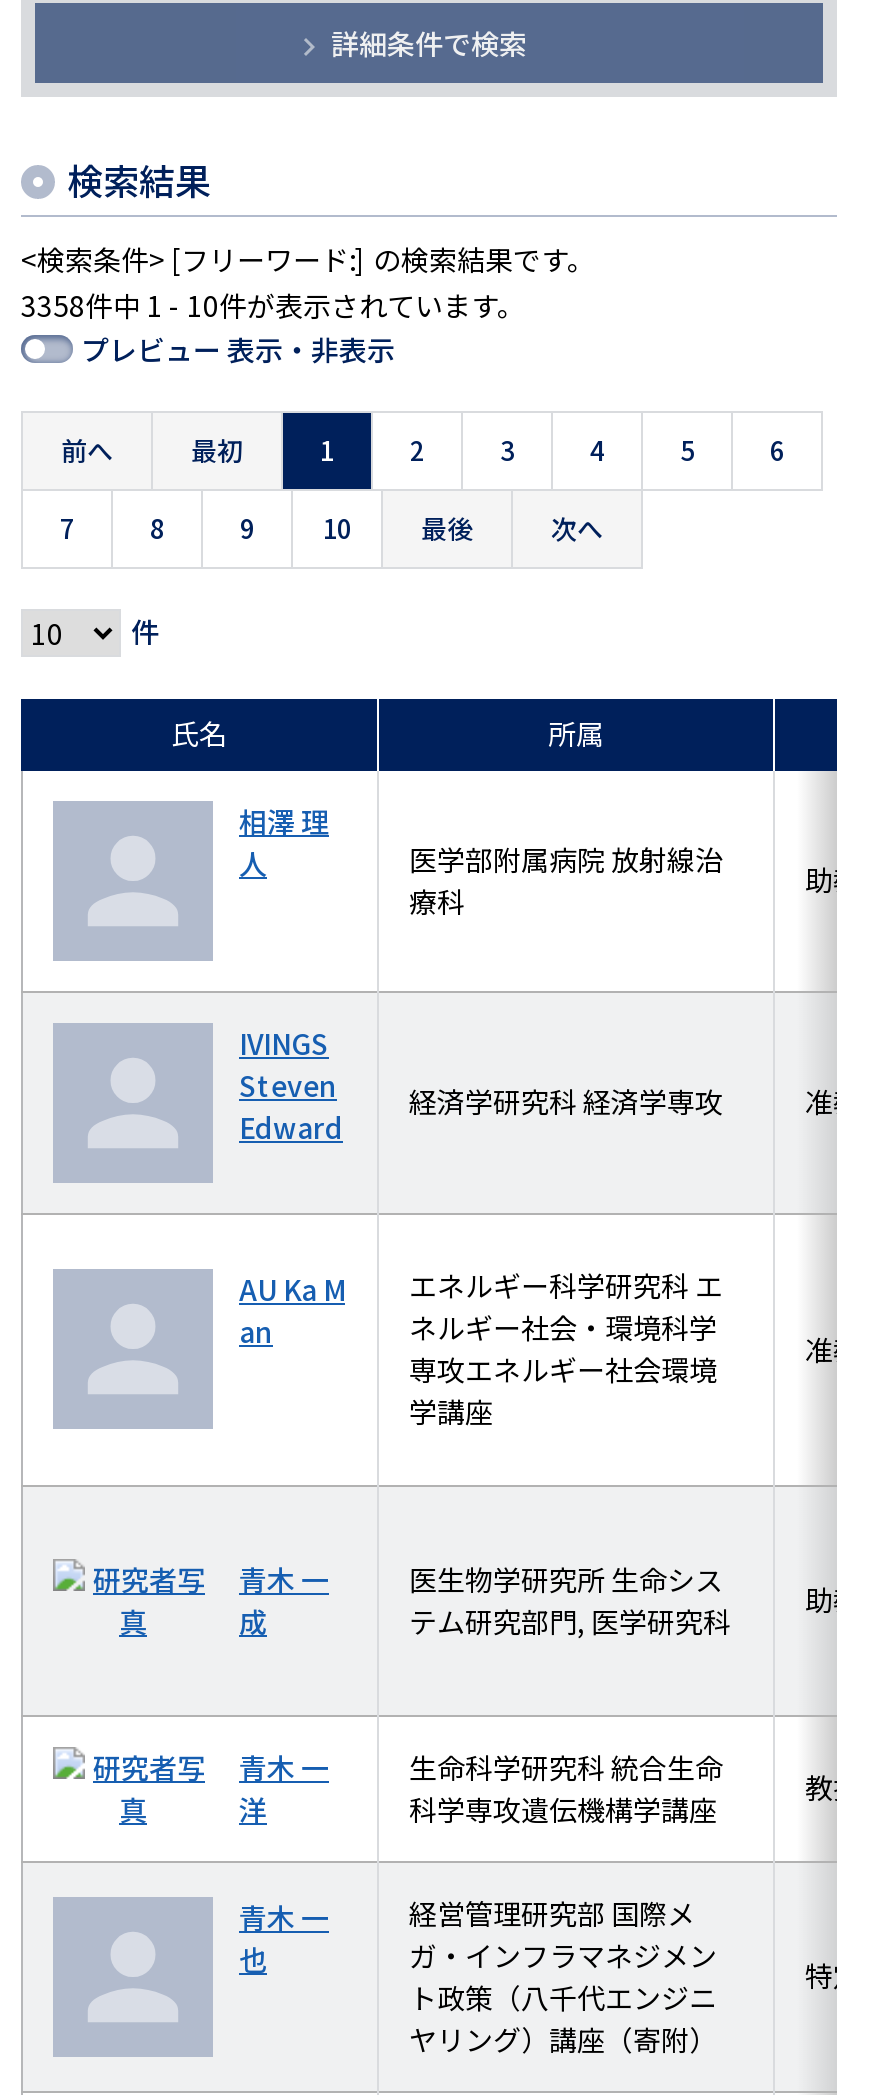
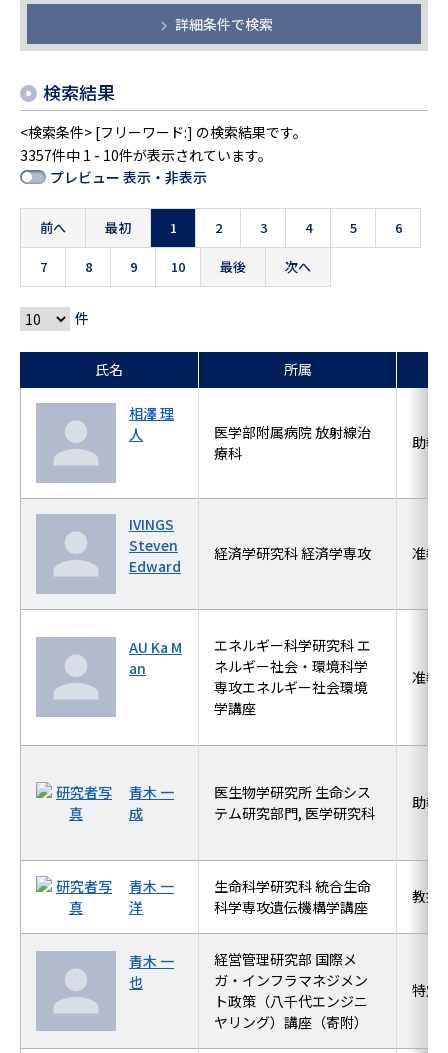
- 3358件中 1 - 10件が表示されています。
+ 3357件中 1 - 10件が表示されています。
